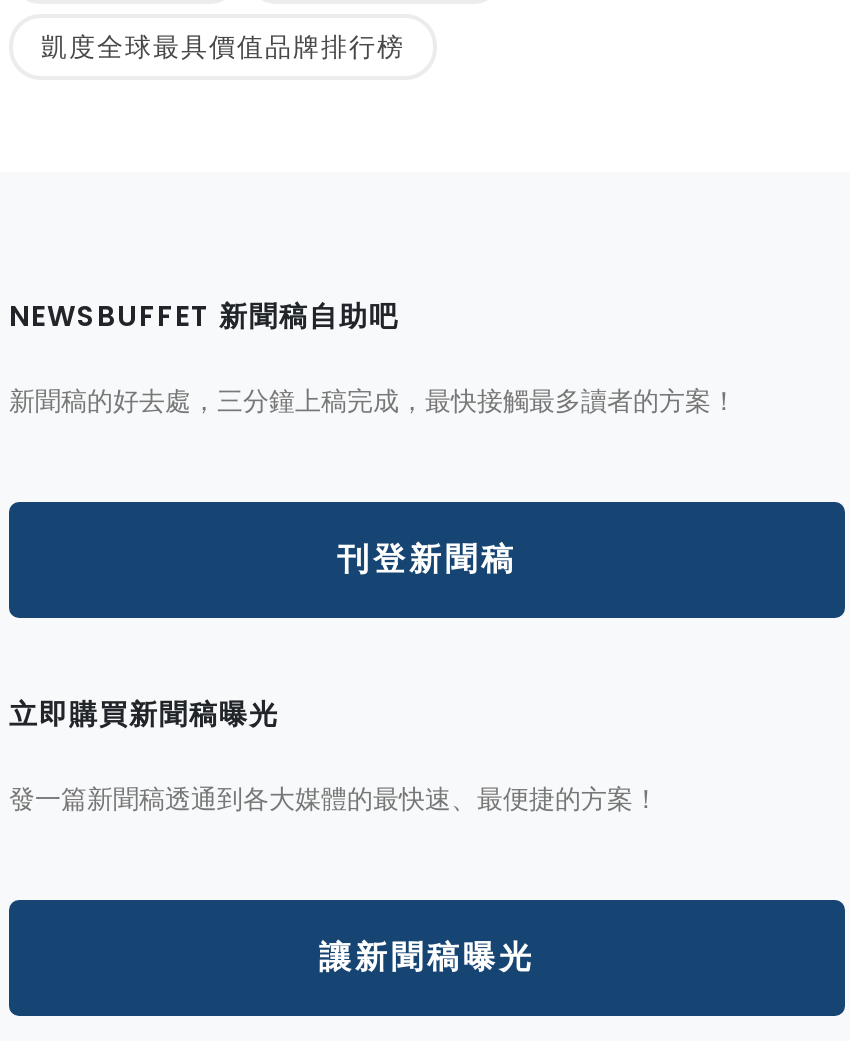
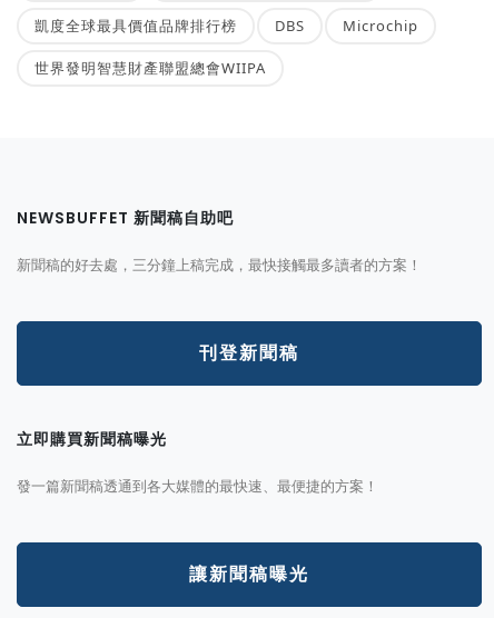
+ DBS
+ Microchip
+ 世界發明智慧財產聯盟總會WIIPA
